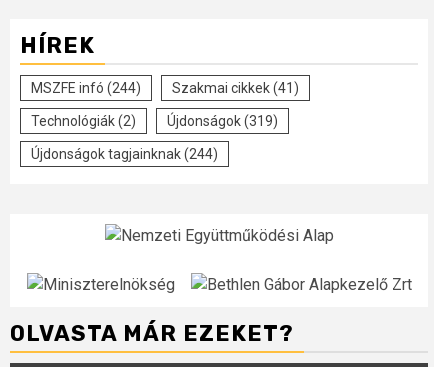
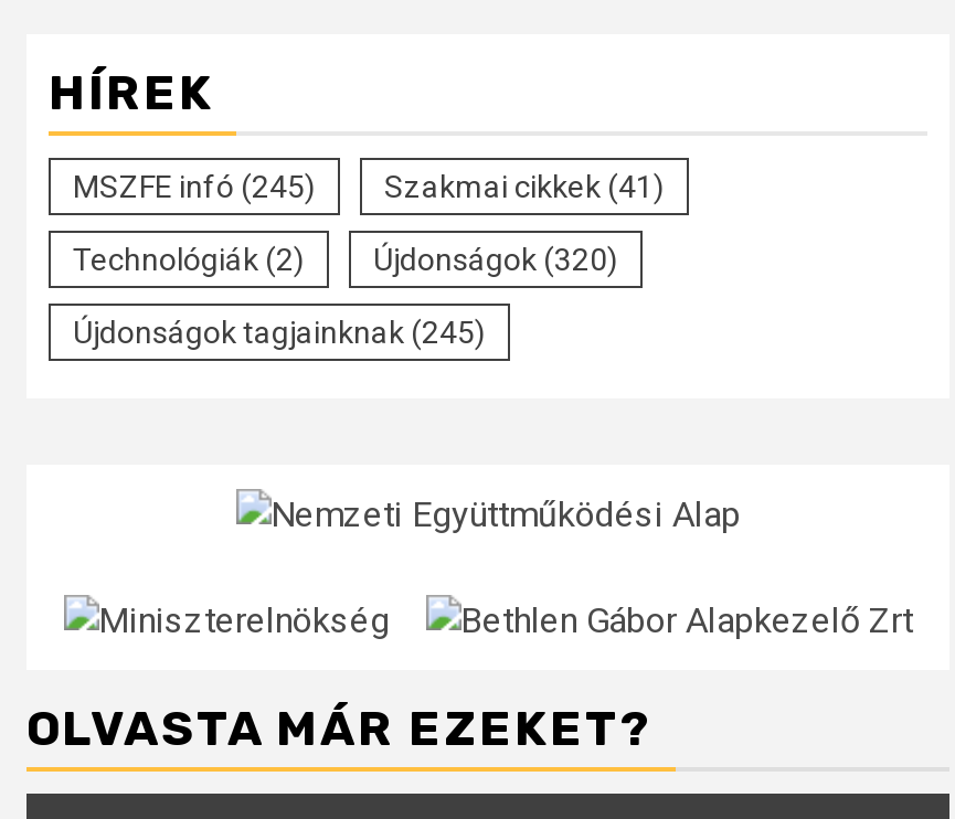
- MSZFE infó (244) Szakmai cikkek (41)
+ MSZFE infó (245) Szakmai cikkek (41)

- Technológiák (2) Újdonságok (319)
+ Technológiák (2) Újdonságok (320)

- Újdonságok tagjainknak (244)
+ Újdonságok tagjainknak (245)
